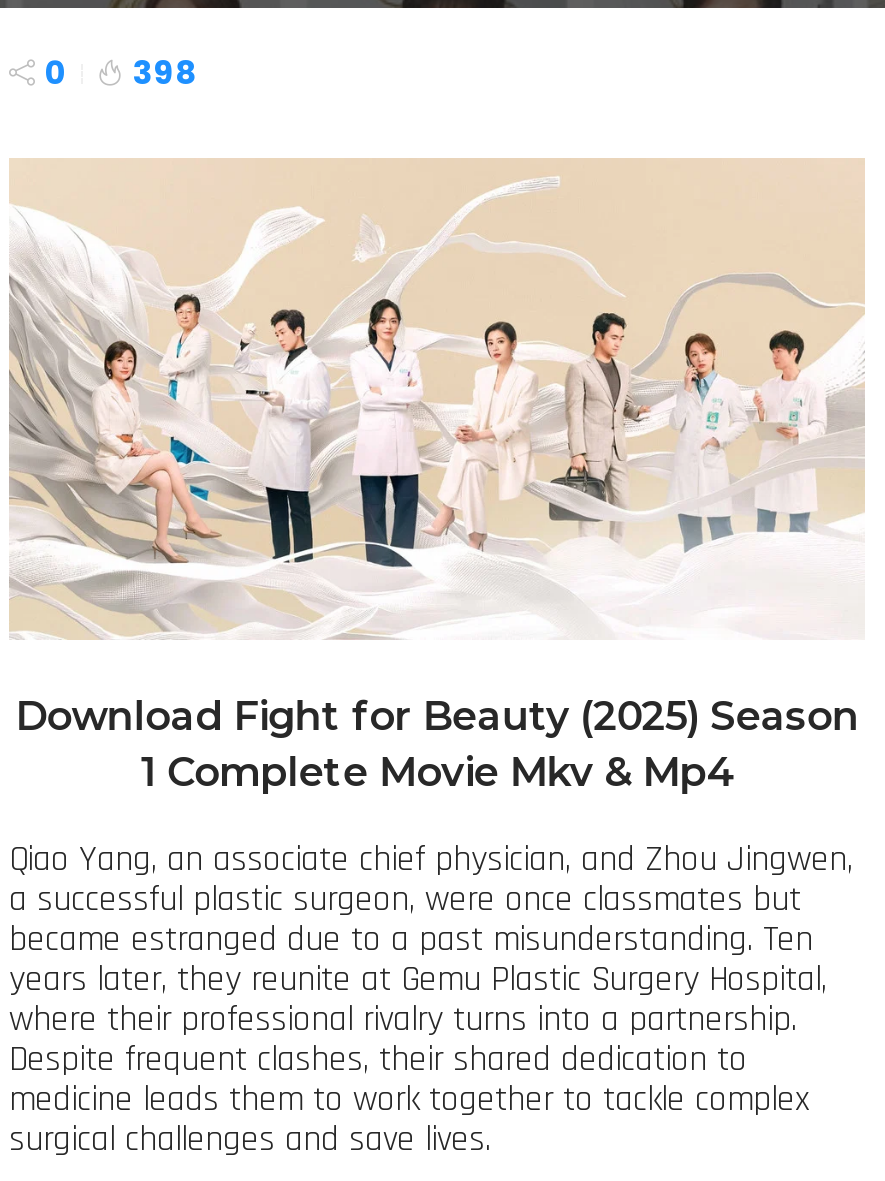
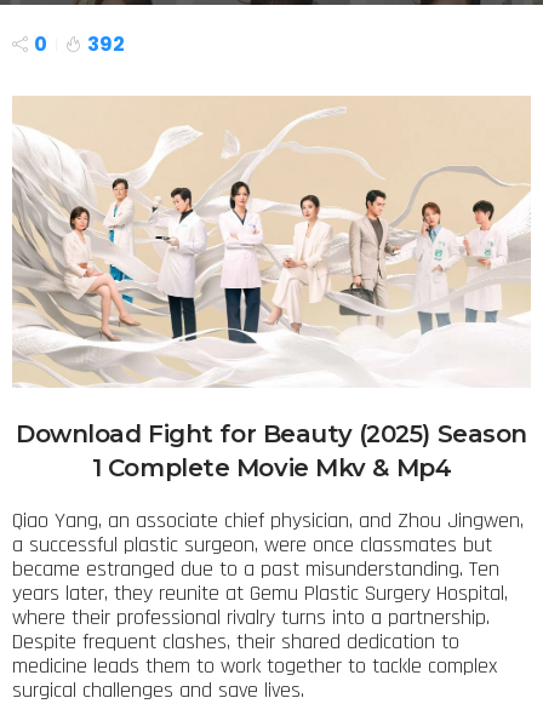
- 0 398
+ 0 392
